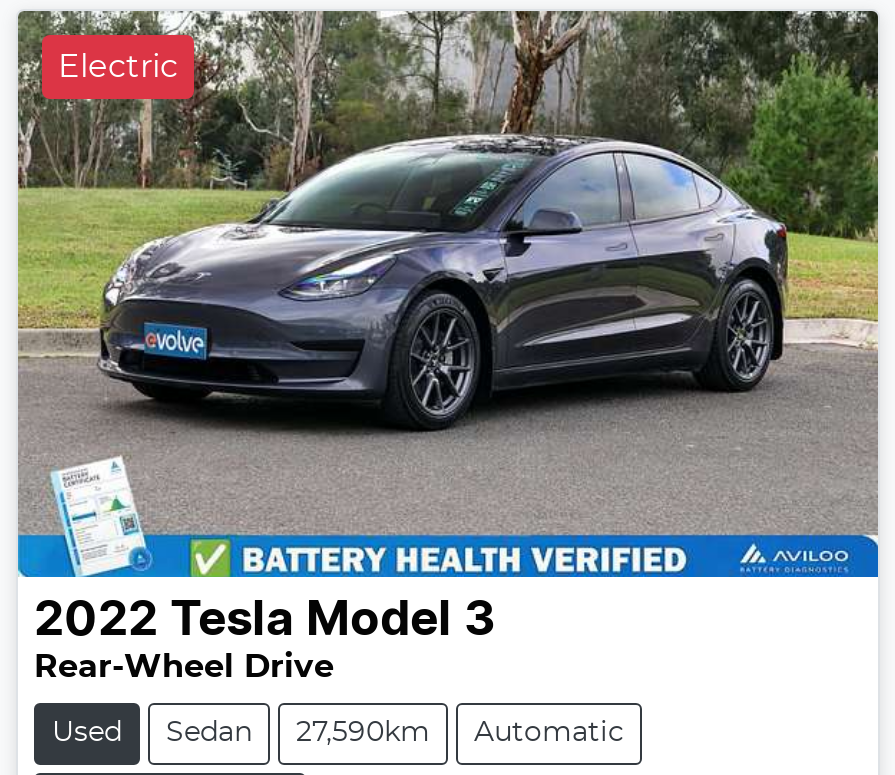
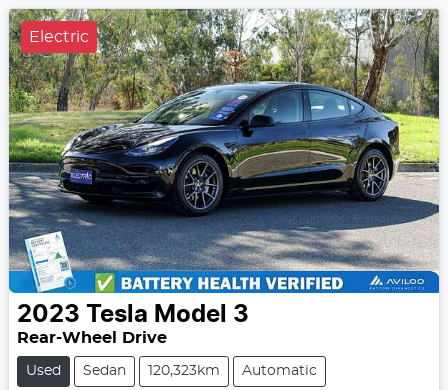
- [image]
- 2022 Tesla Model 3
+ [image]
+ 2023 Tesla Model 3

- Used Sedan 27,590km Automatic
+ Used Sedan 120,323km Automatic
